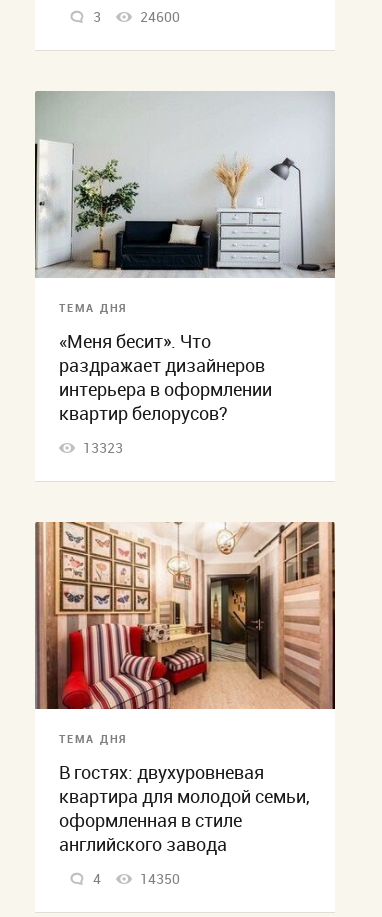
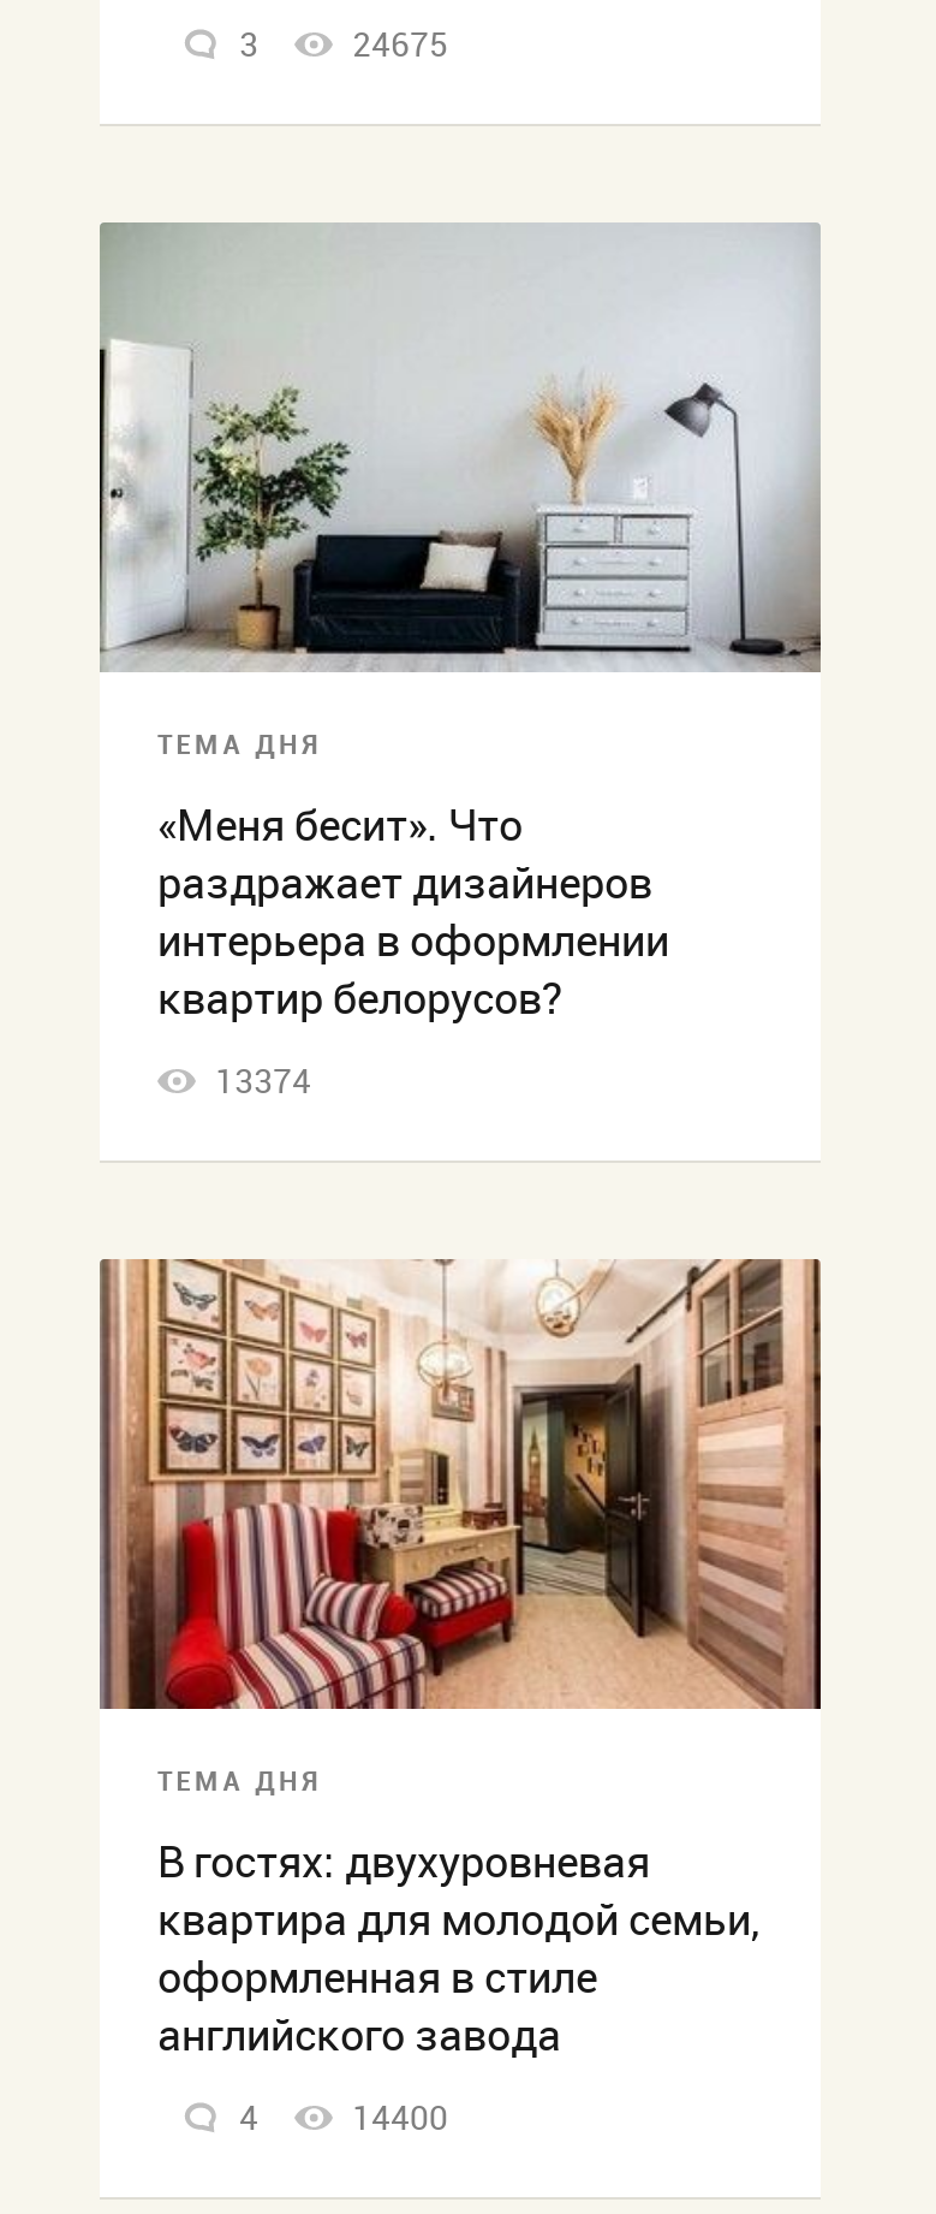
- 24600
+ 24675

- 13323
+ 13374

- 14350
+ 14400
